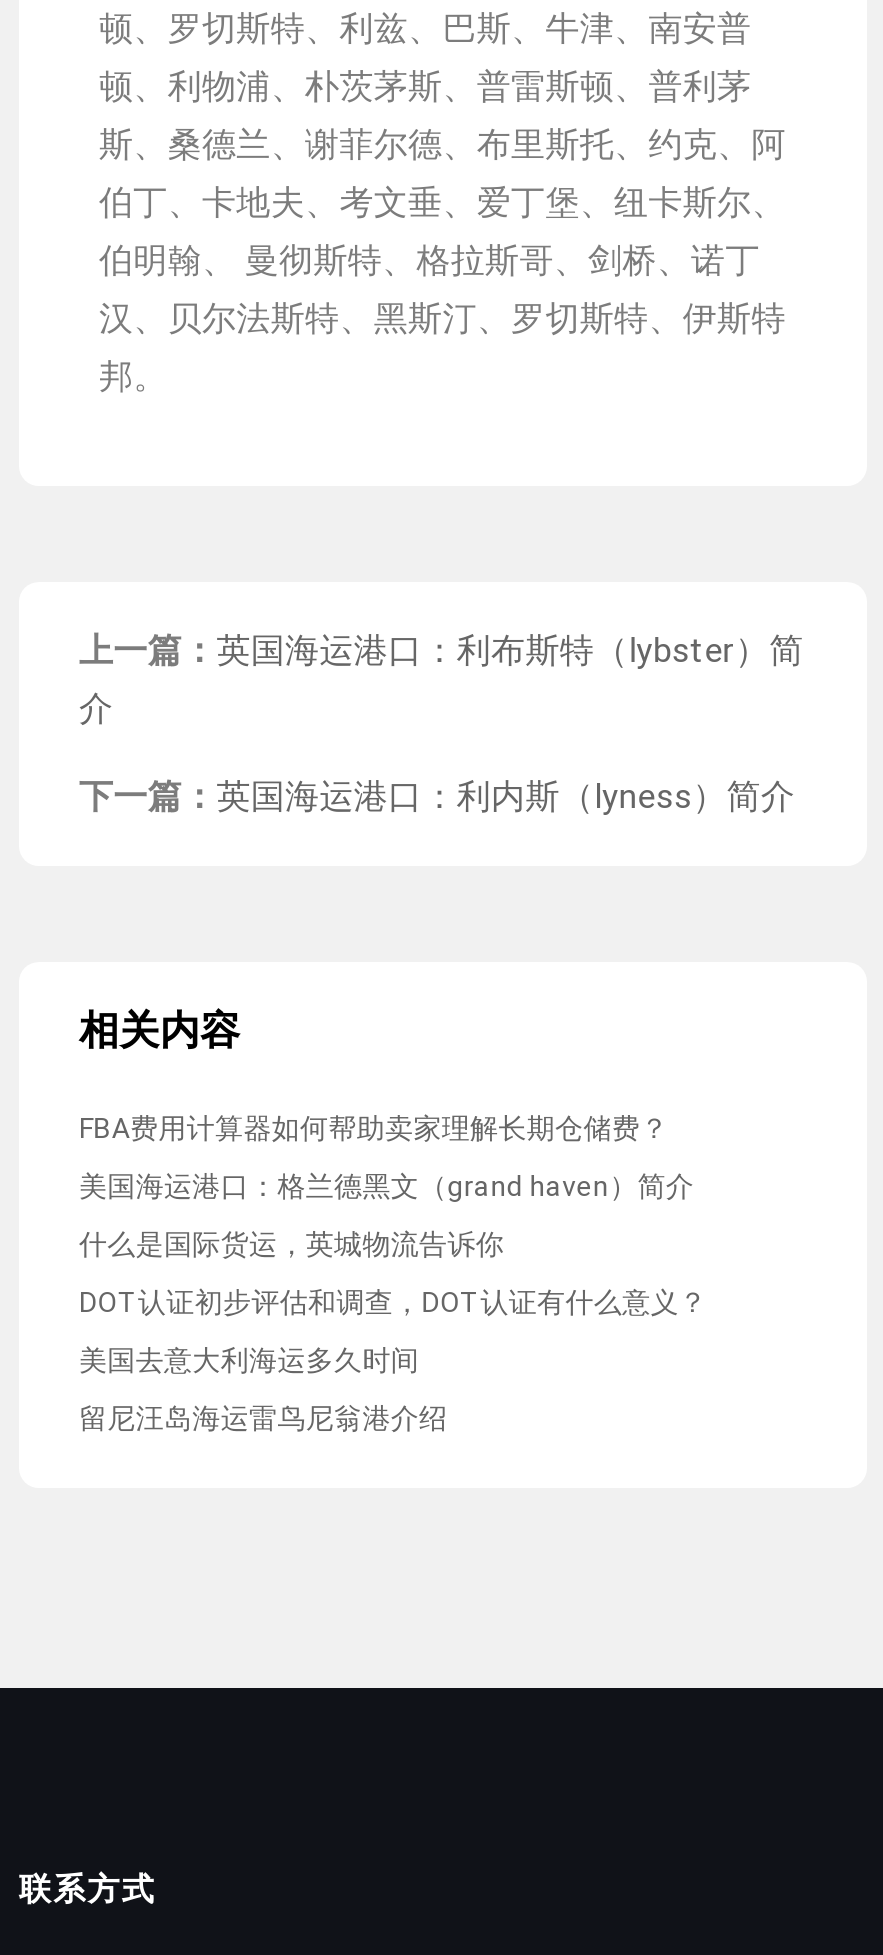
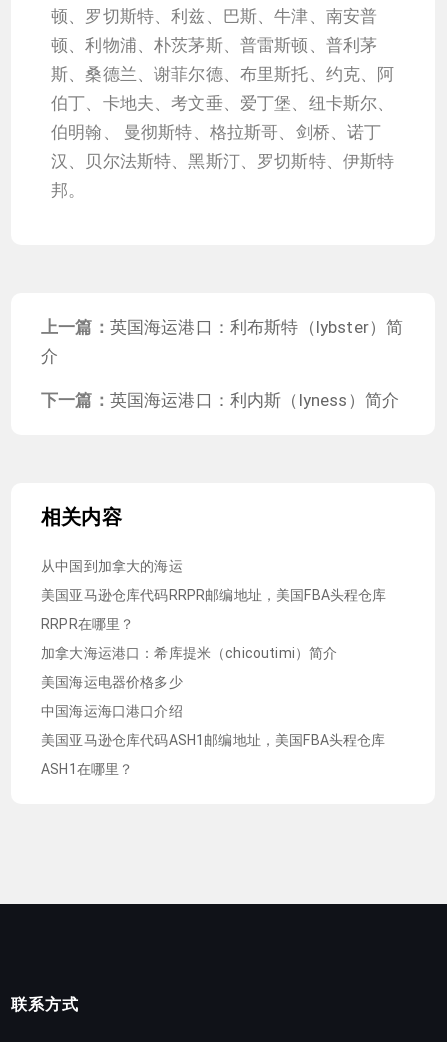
- FBA费用计算器如何帮助卖家理解长期仓储费？
- 美国海运港口：格兰德黑文（grand haven）简介
- 什么是国际货运，英城物流告诉你
- DOT认证初步评估和调查，DOT认证有什么意义？
- 美国去意大利海运多久时间
- 留尼汪岛海运雷鸟尼翁港介绍
+ 从中国到加拿大的海运
+ 美国亚马逊仓库代码RRPR邮编地址，美国FBA头程仓库
+ RRPR在哪里？
+ 加拿大海运港口：希库提米（chicoutimi）简介
+ 美国海运电器价格多少
+ 中国海运海口港口介绍
+ 美国亚马逊仓库代码ASH1邮编地址，美国FBA头程仓库
+ ASH1在哪里？
